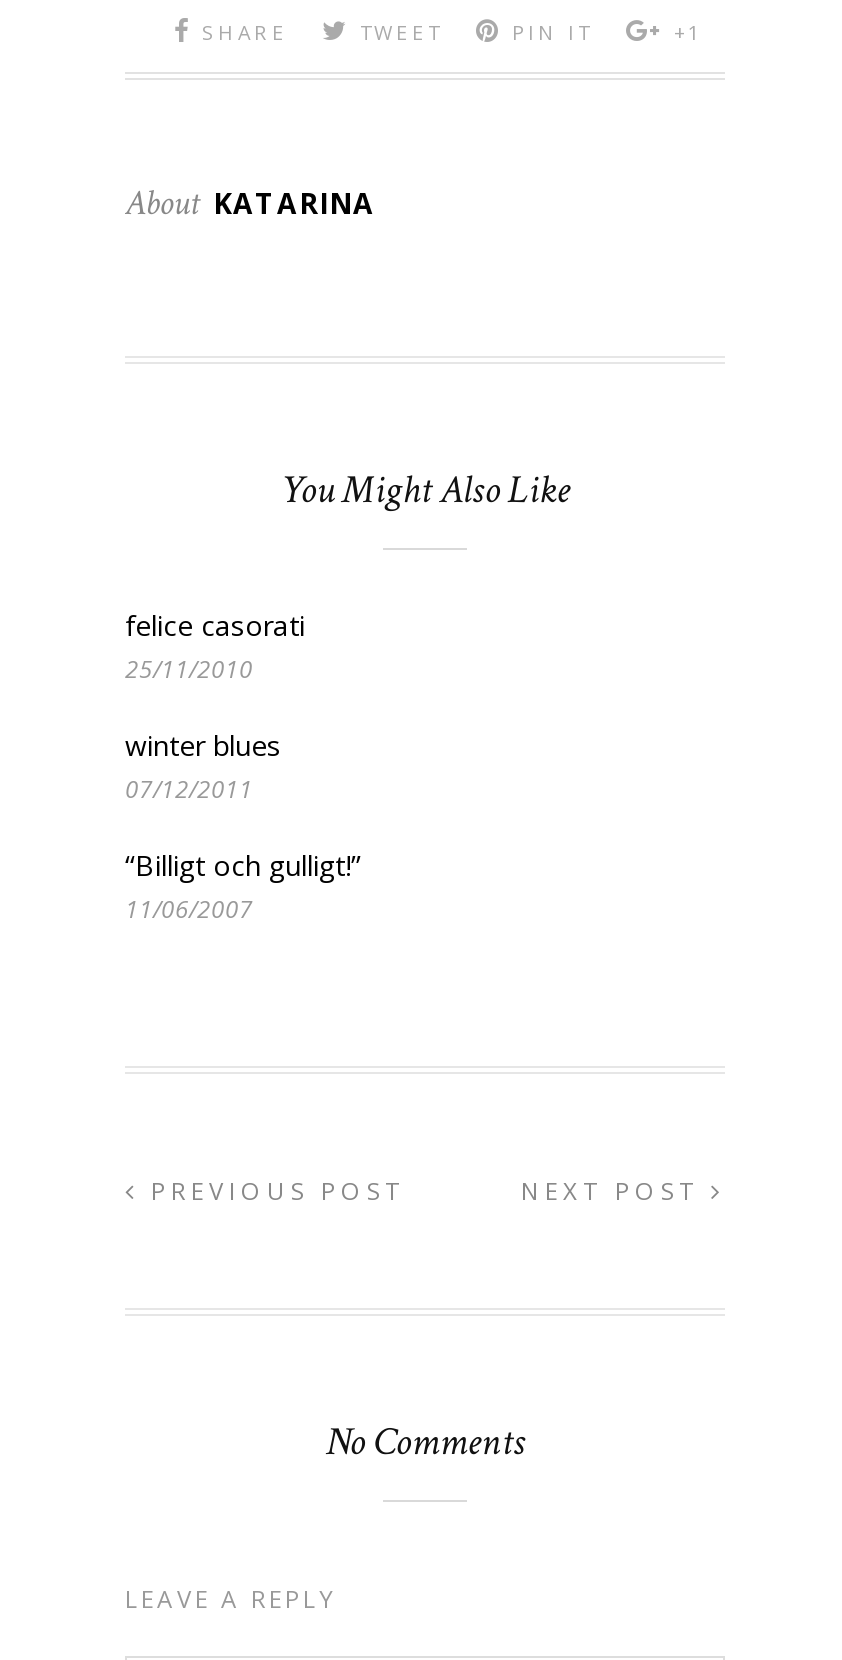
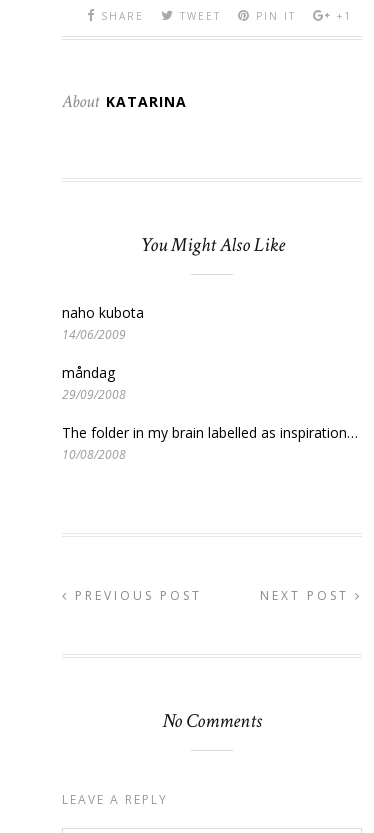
- felice casorati
- 25/11/2010
+ naho kubota
+ 14/06/2009

- winter blues
- 07/12/2011
+ måndag
+ 29/09/2008

- “Billigt och gulligt!”
- 11/06/2007
+ The folder in my brain labelled as inspiration…
+ 10/08/2008
